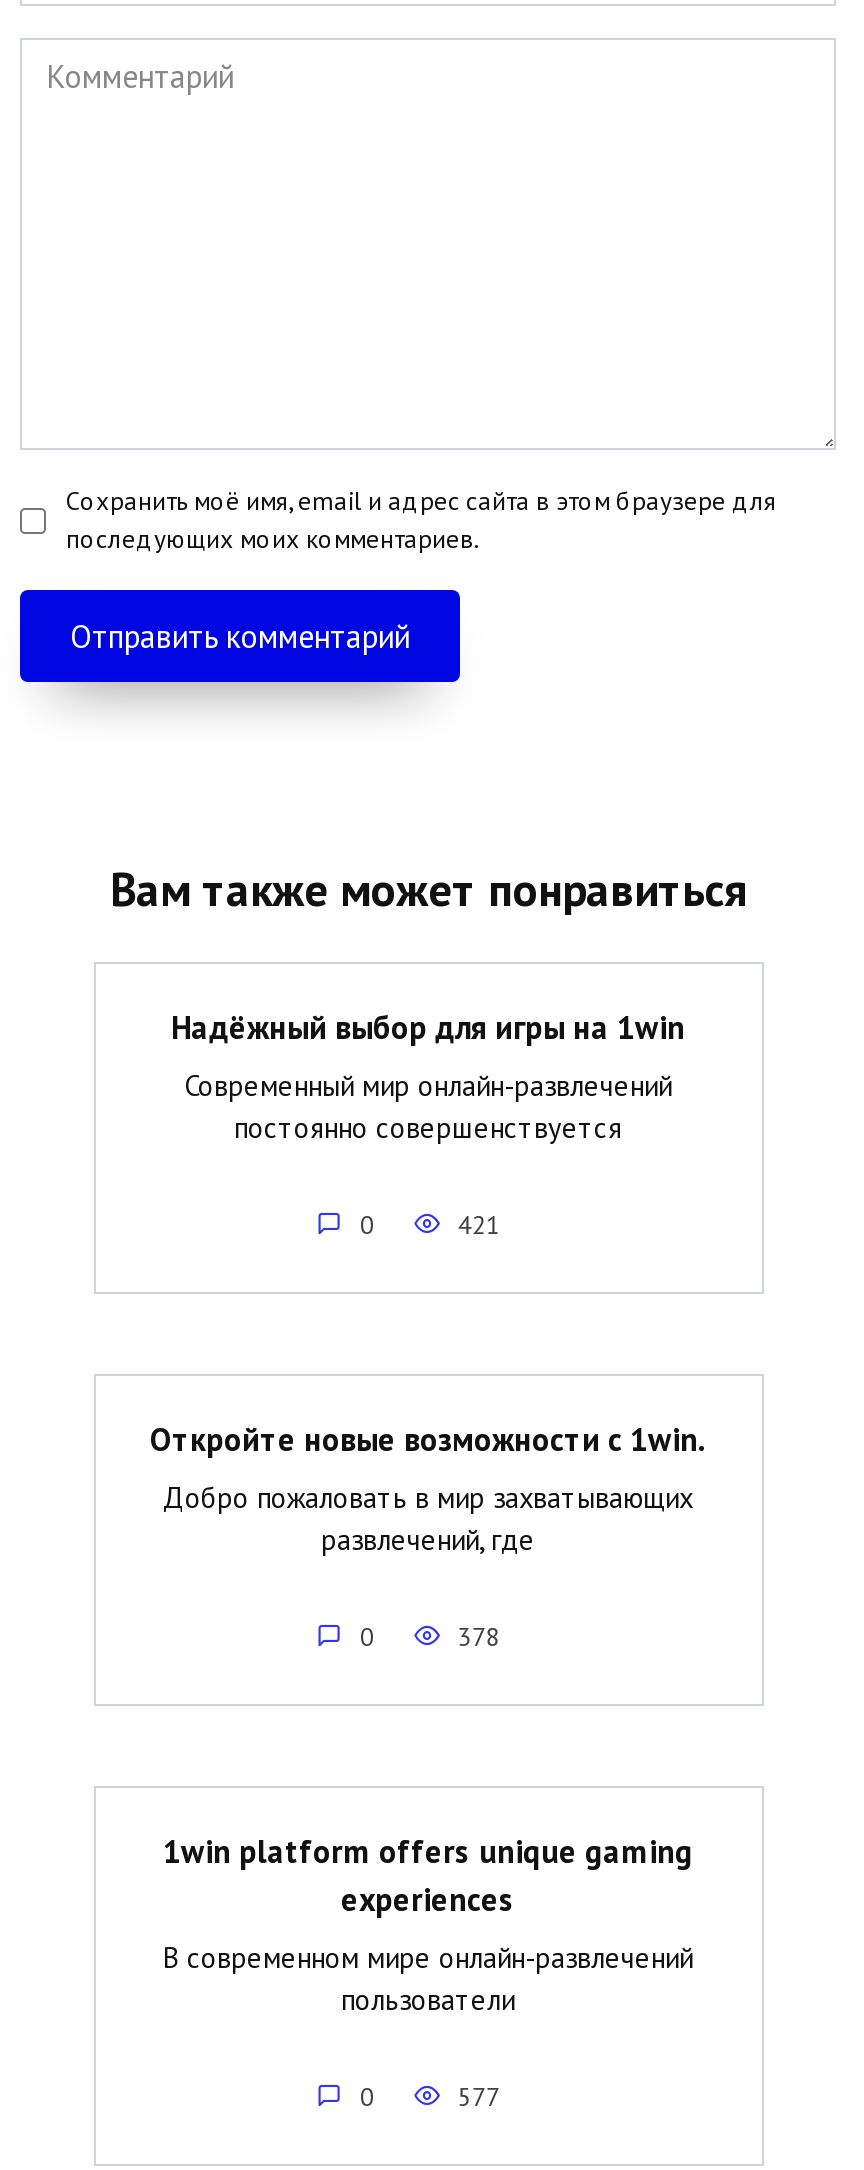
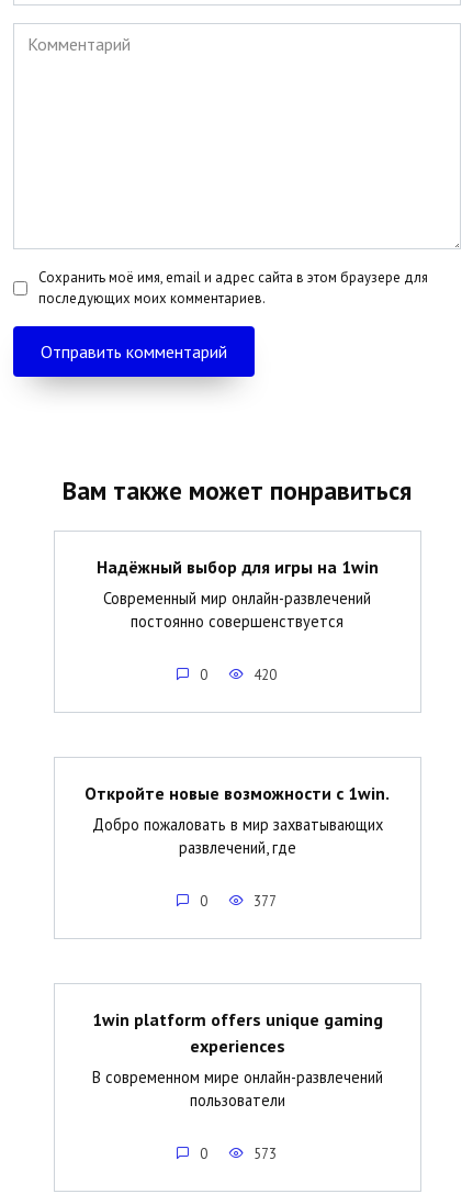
- 421
+ 420

- 378
+ 377

- 577
+ 573
